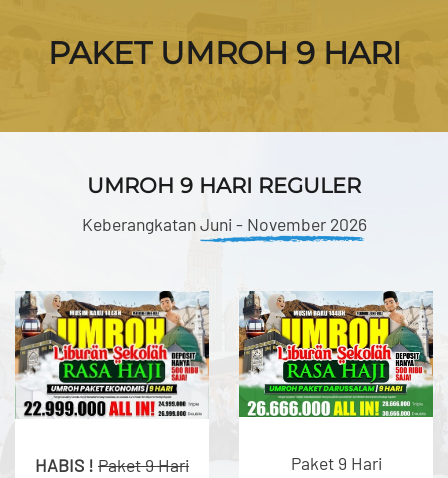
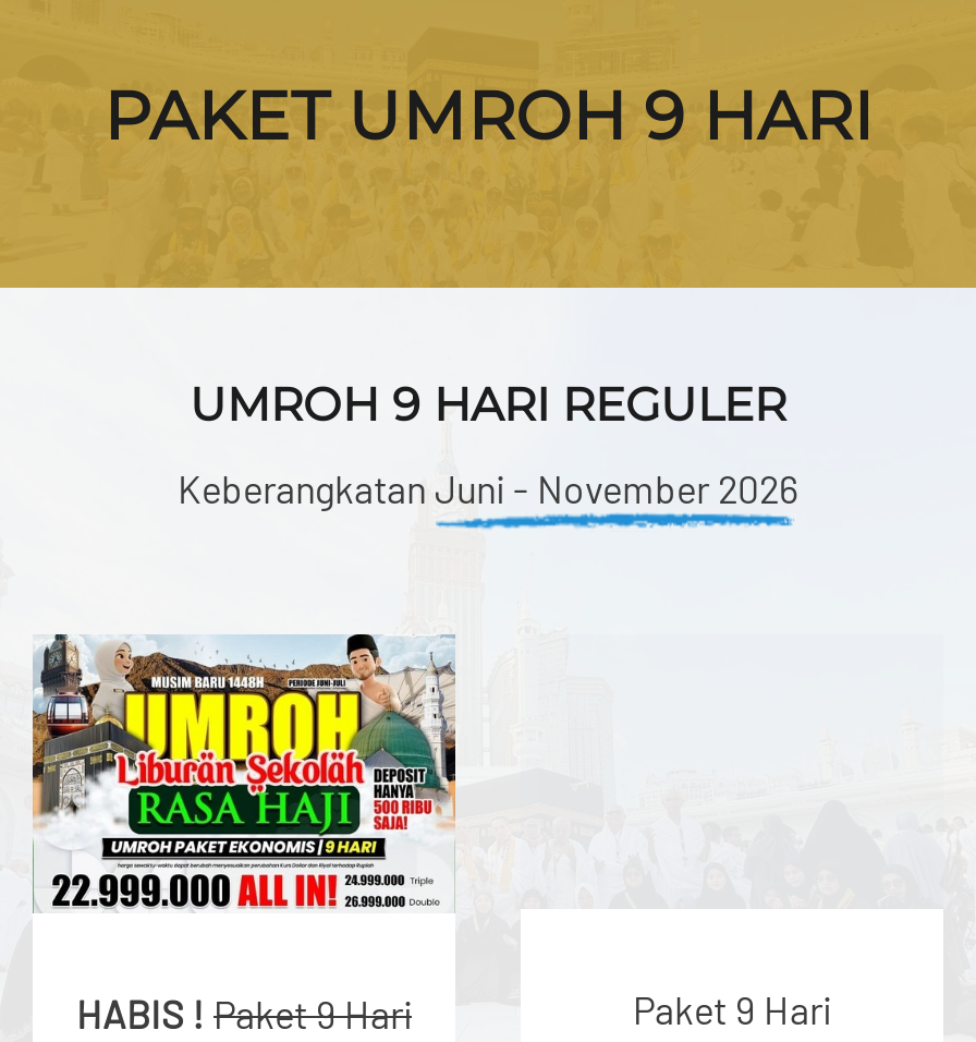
- [image]
